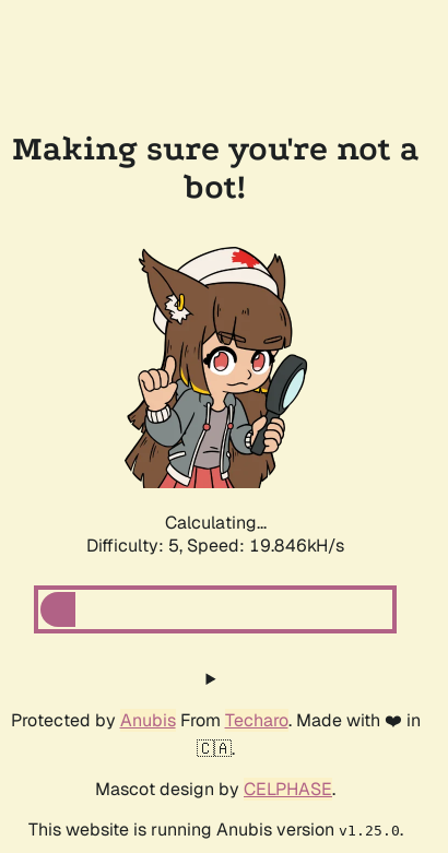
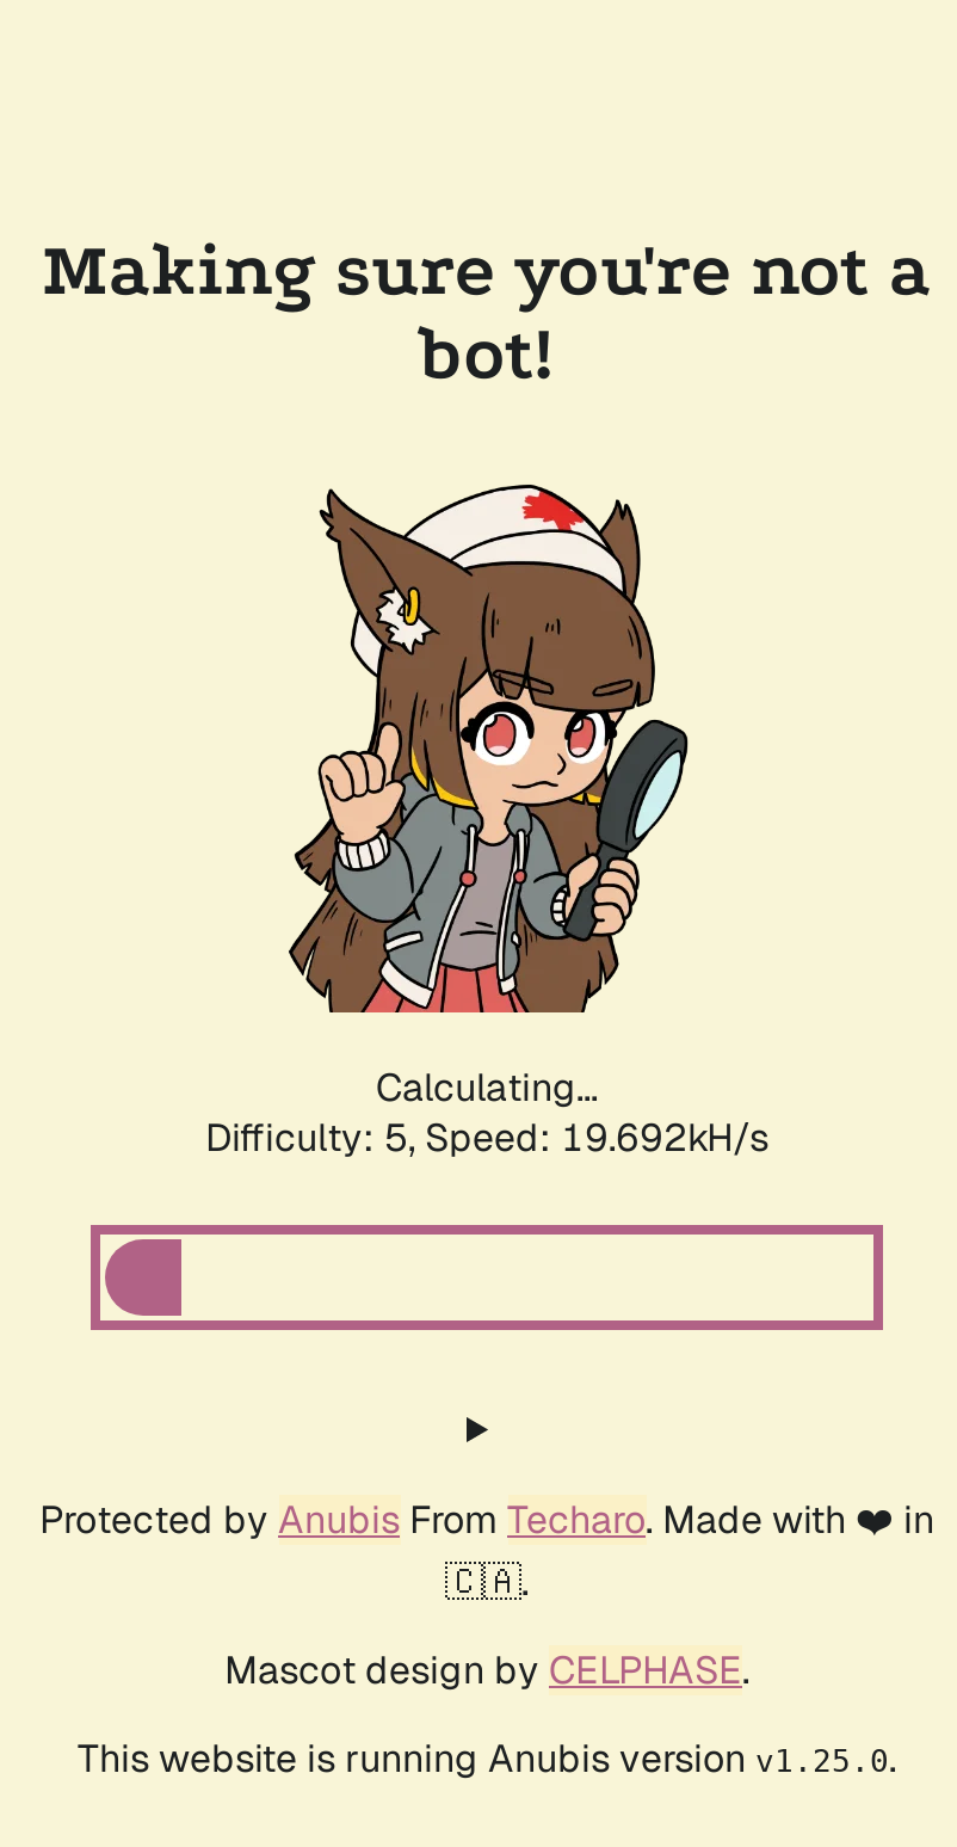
- Difficulty: 5, Speed: 19.846kH/s
+ Difficulty: 5, Speed: 19.692kH/s
